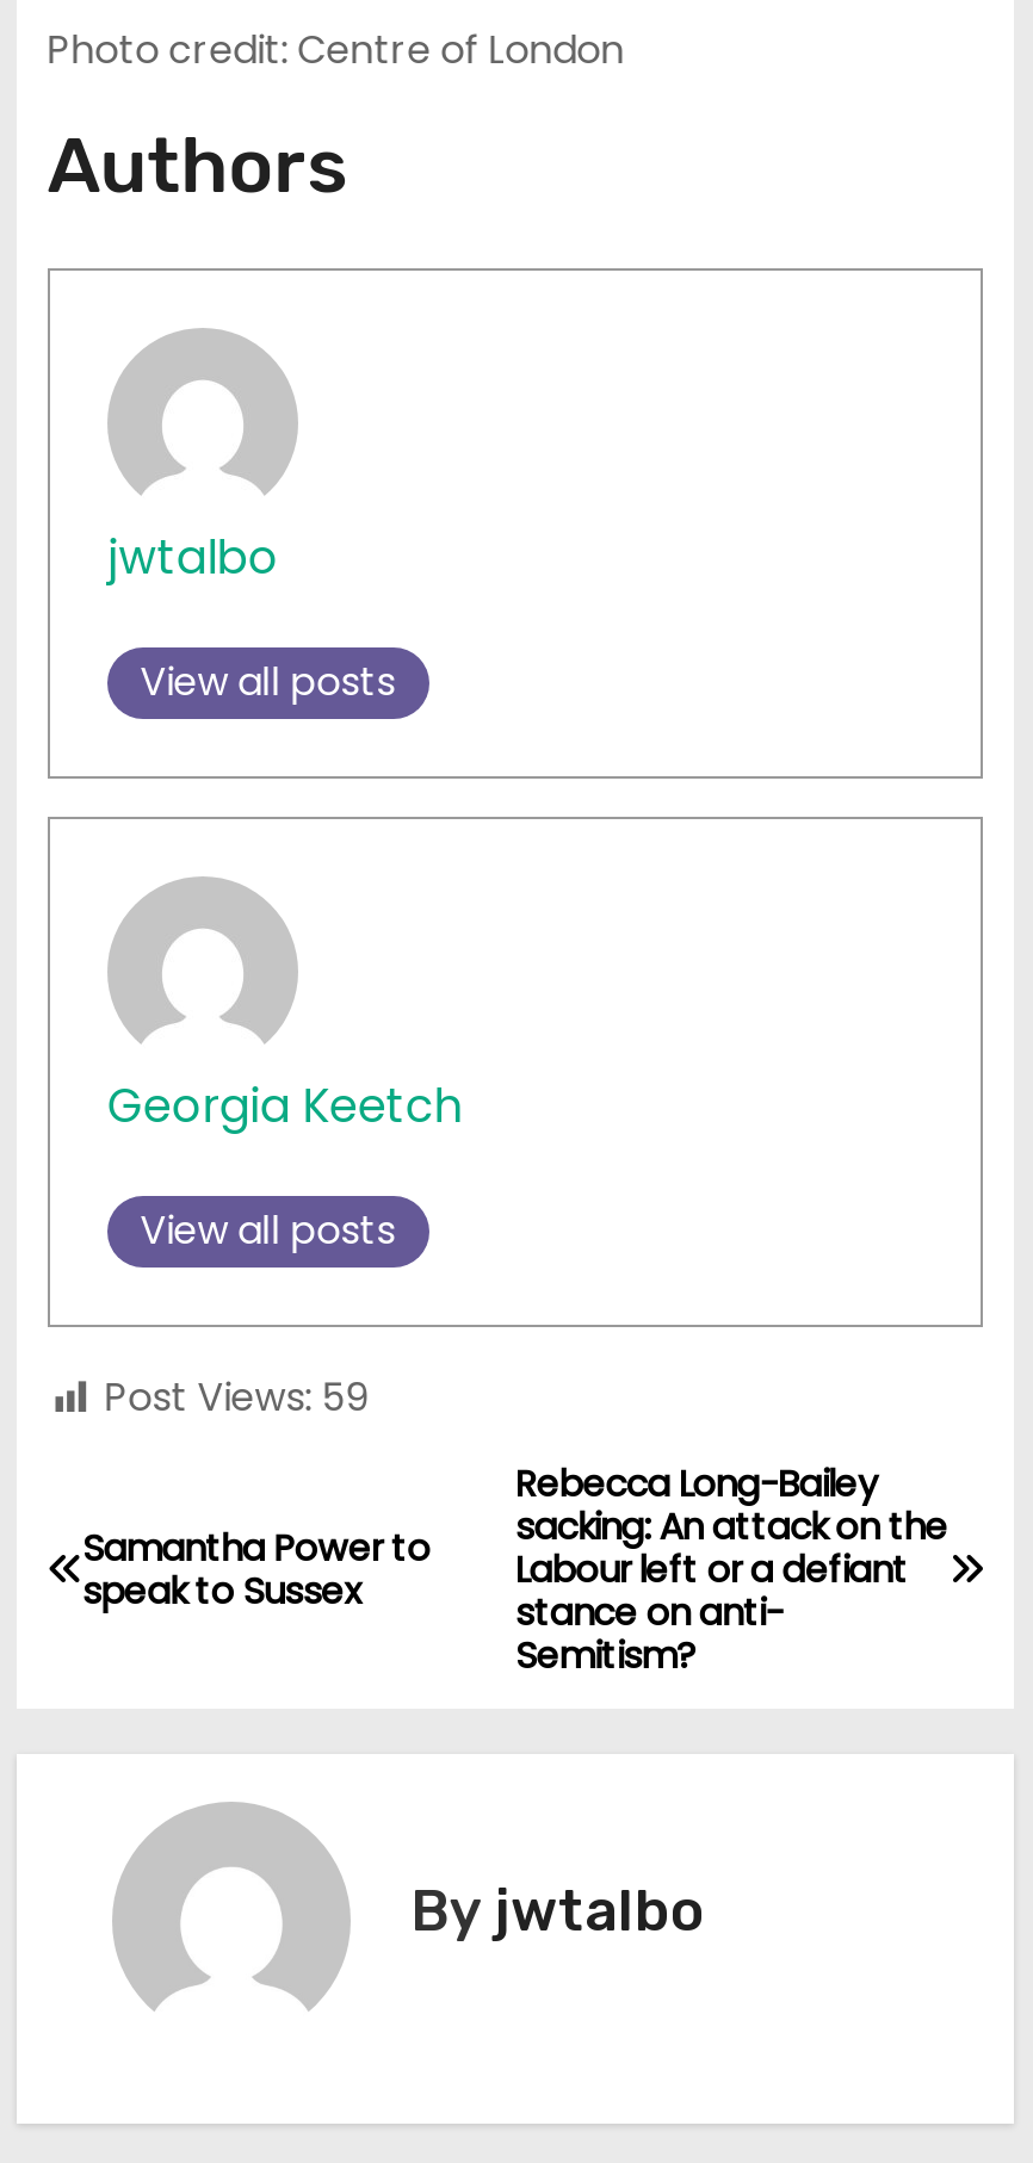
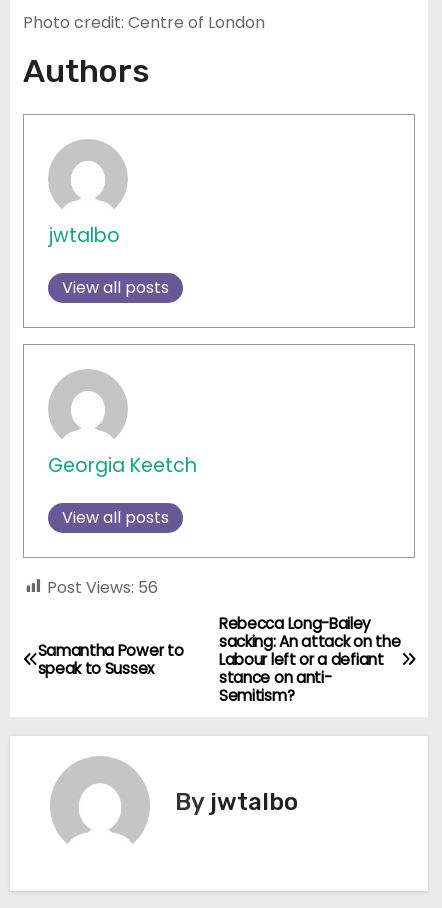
- Post Views: 59
+ Post Views: 56
